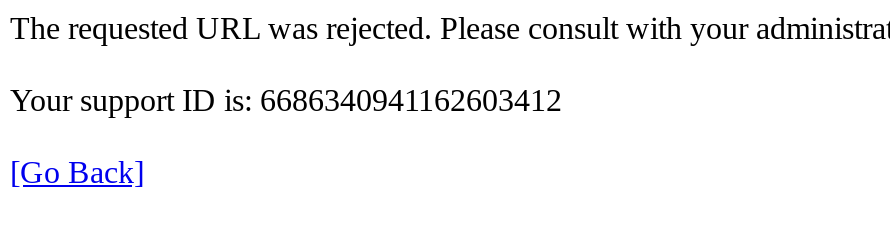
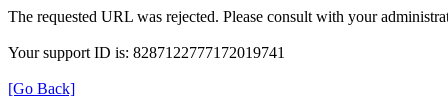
- Your support ID is: 6686340941162603412
+ Your support ID is: 8287122777172019741
